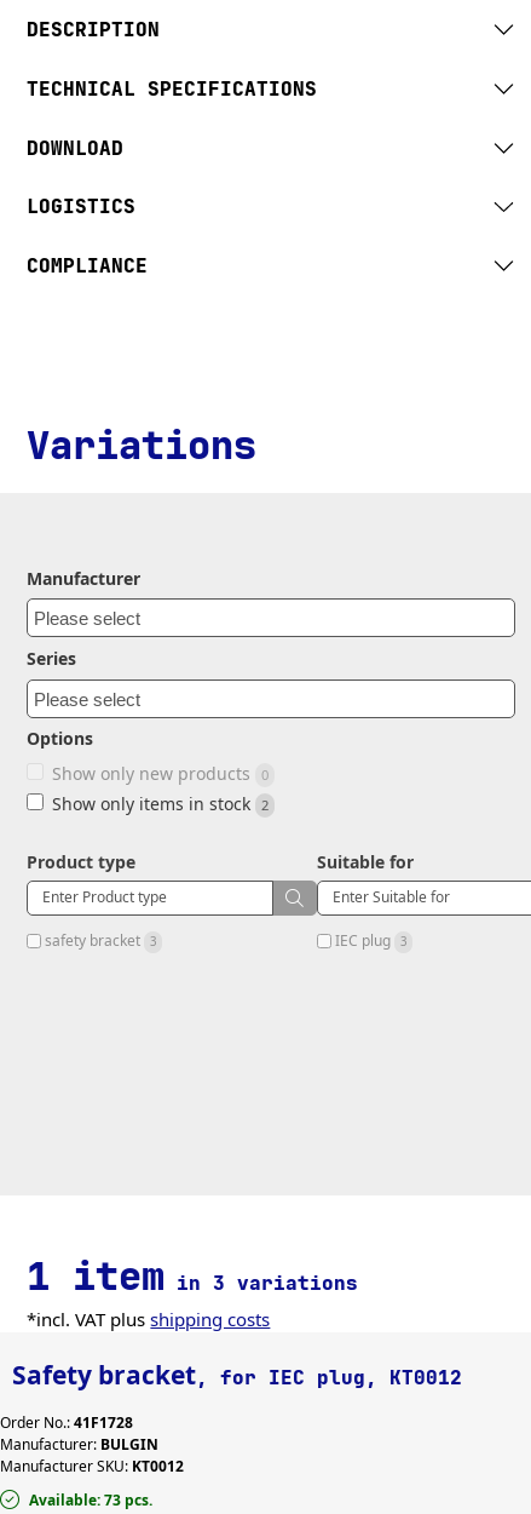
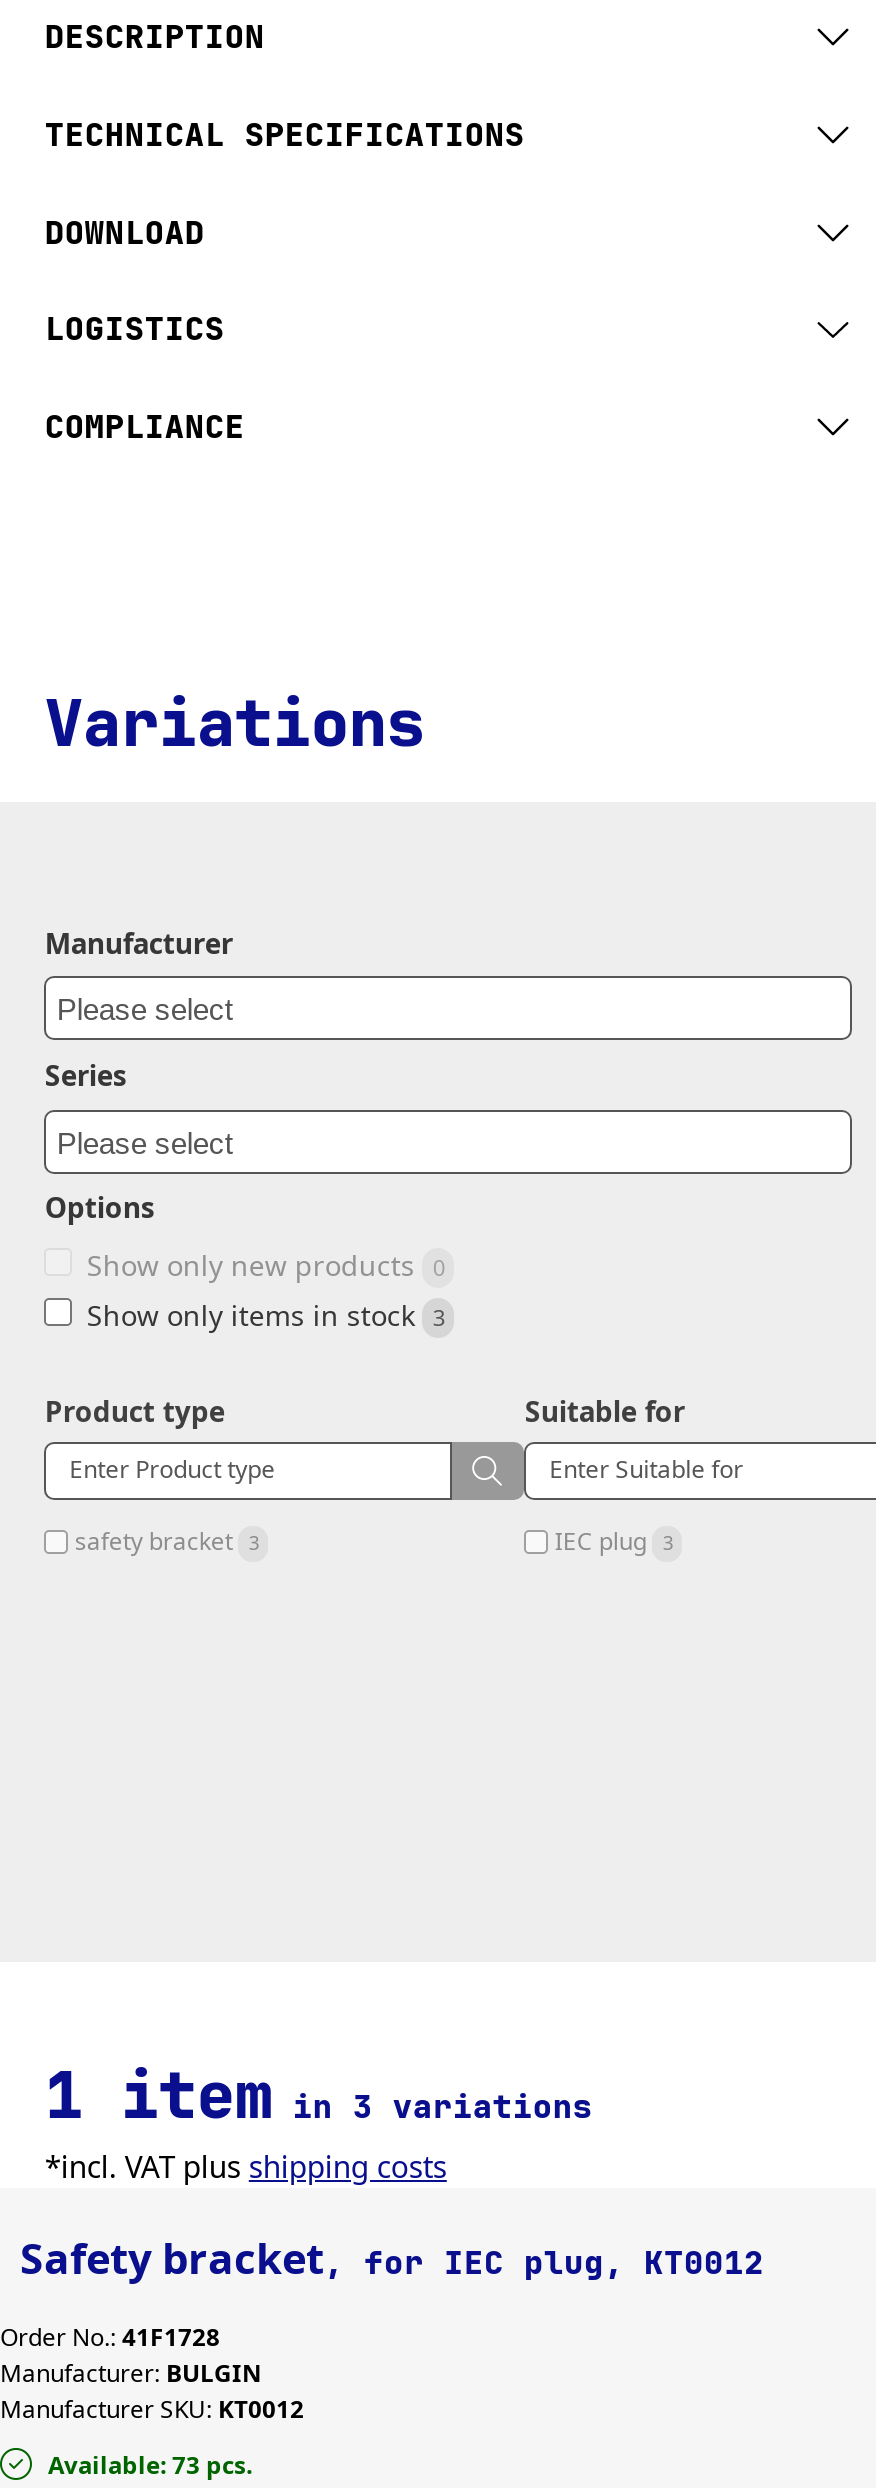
- Show only items in stock 2
+ Show only items in stock 3
